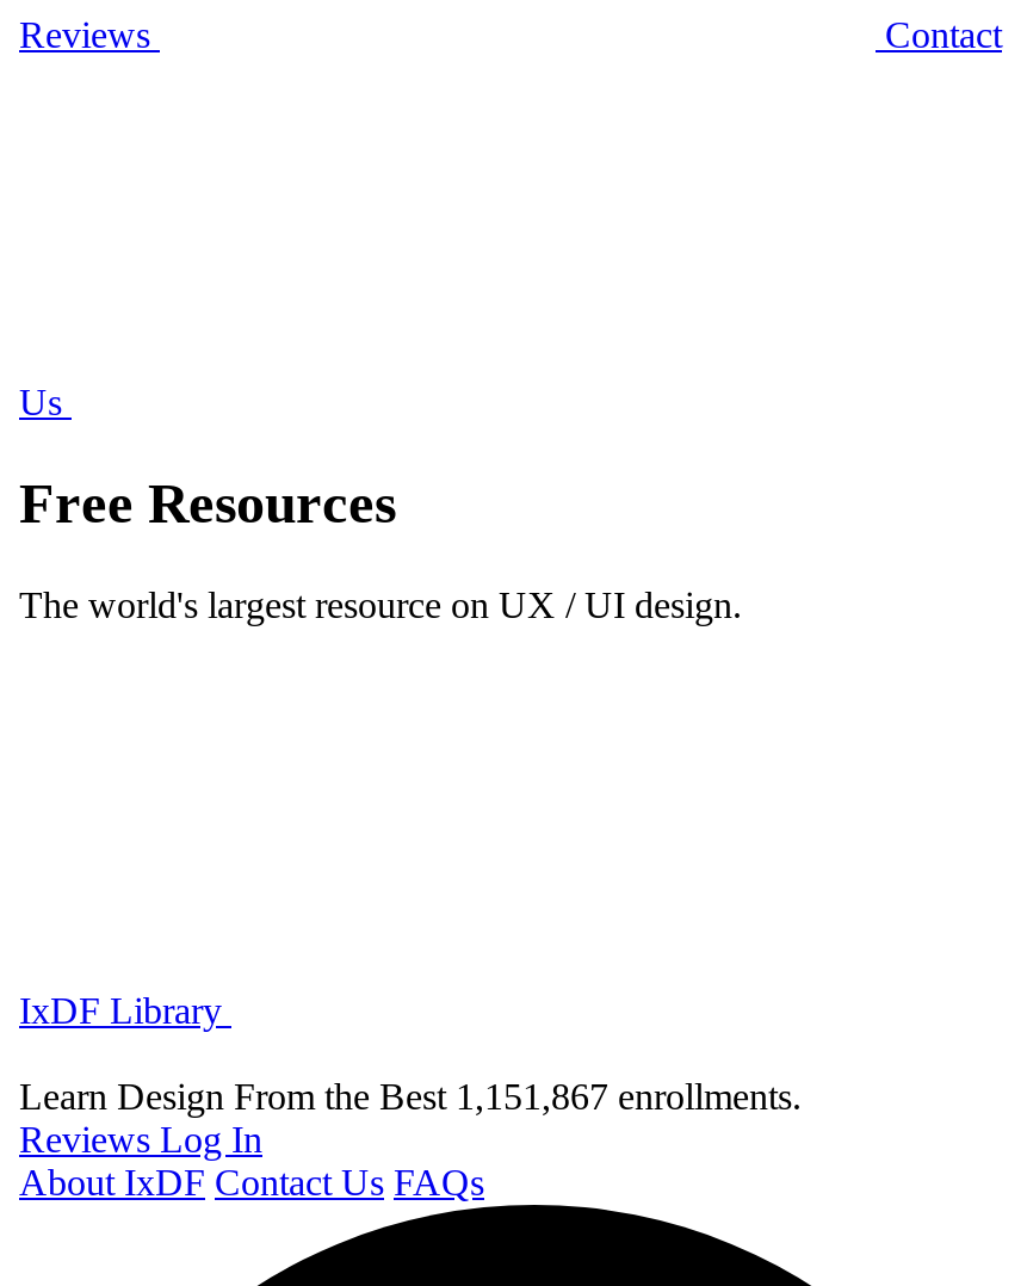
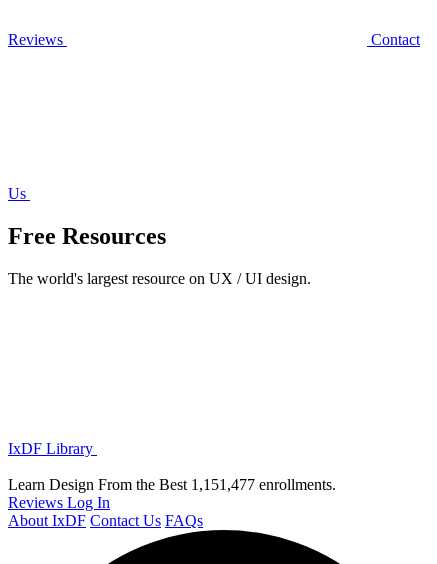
- Learn Design From the Best 1,151,867 enrollments.
+ Learn Design From the Best 1,151,477 enrollments.
